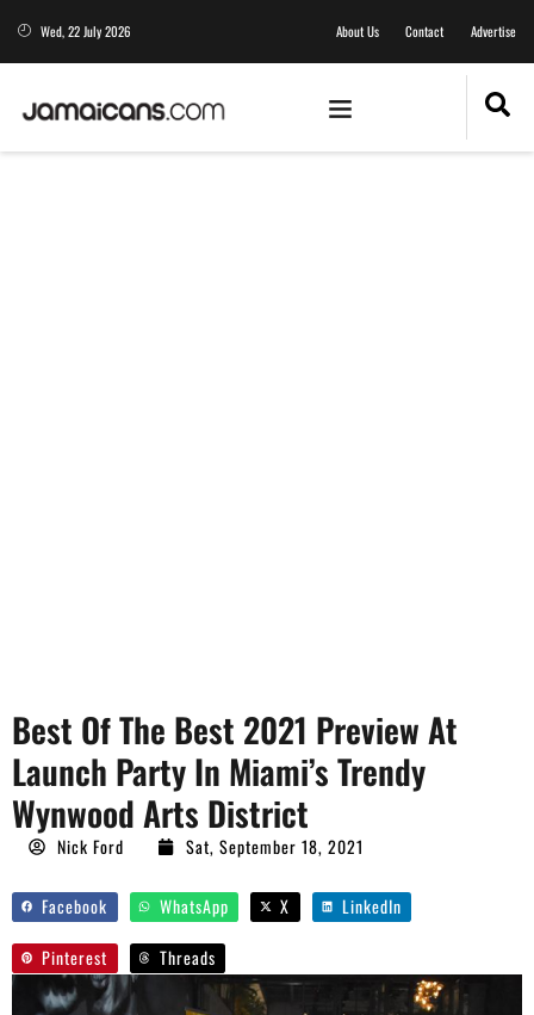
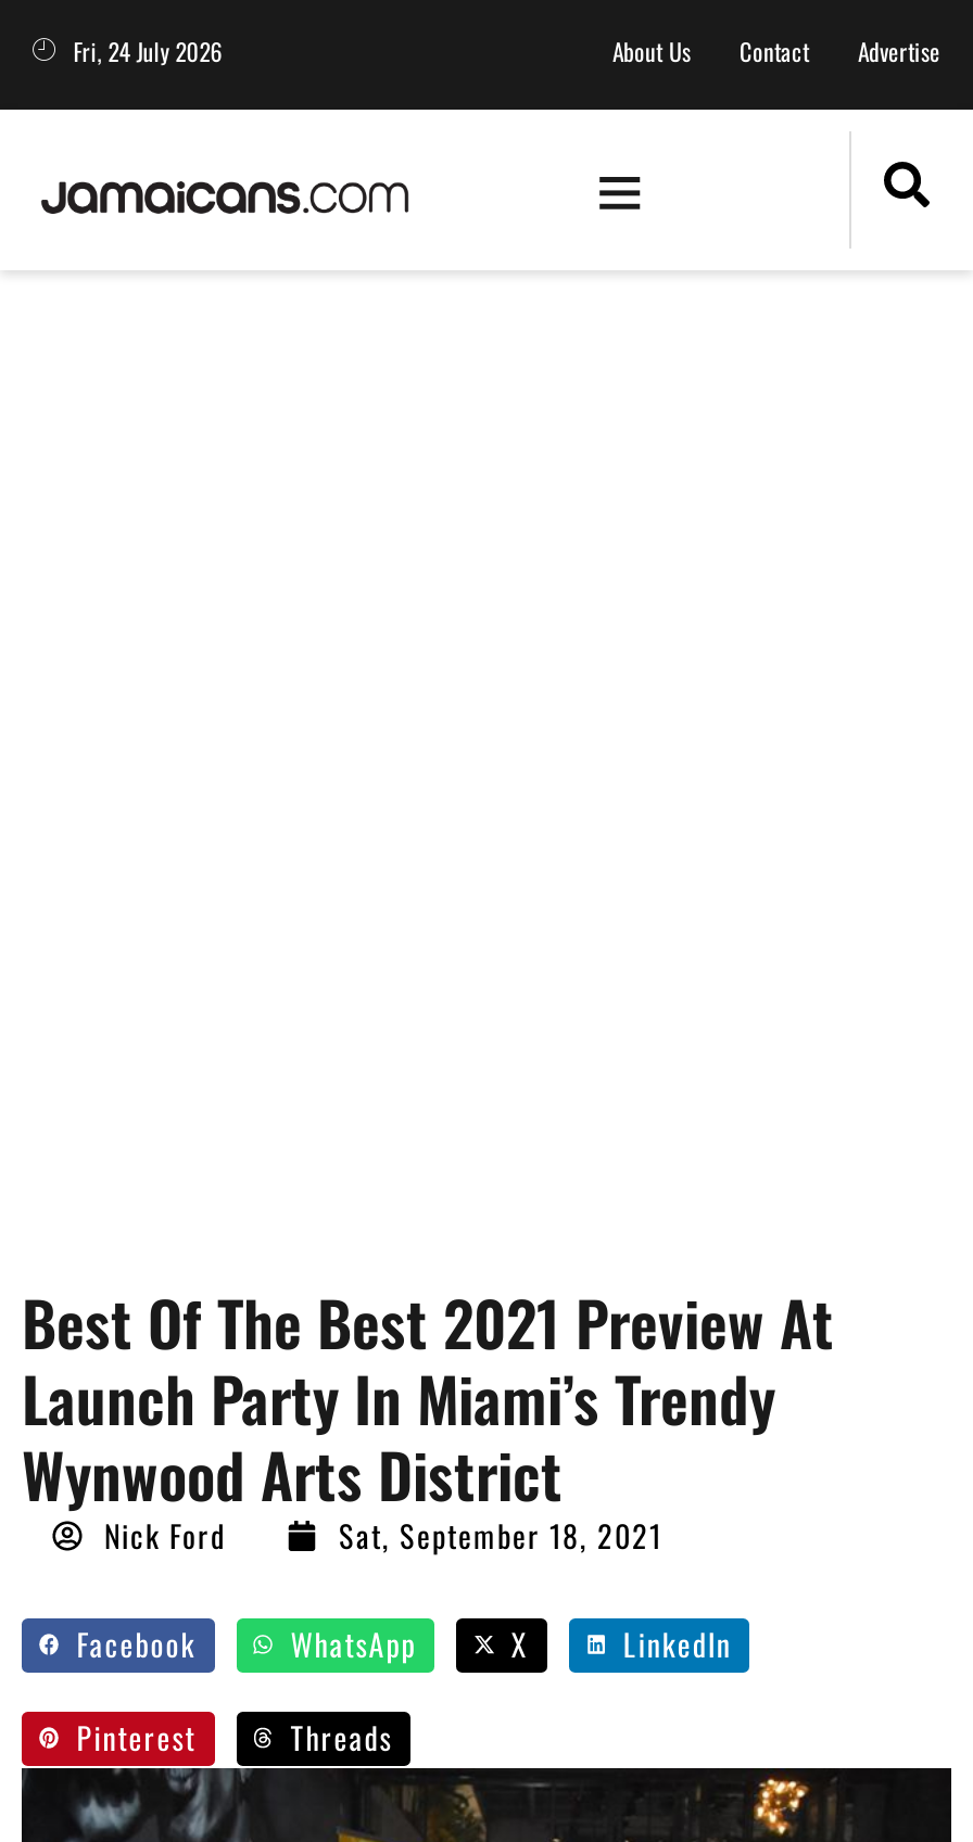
- Wed, 22 July 2026
+ Fri, 24 July 2026
